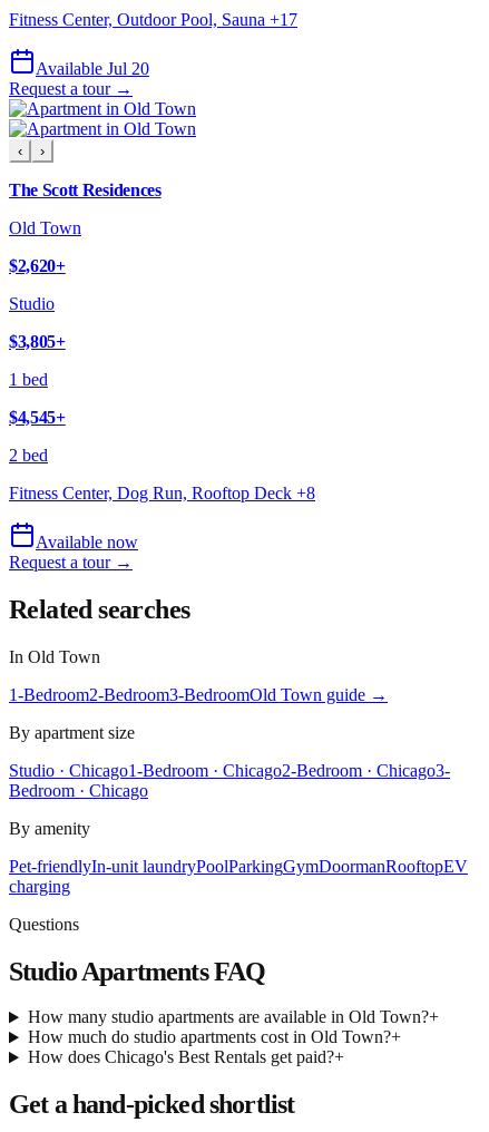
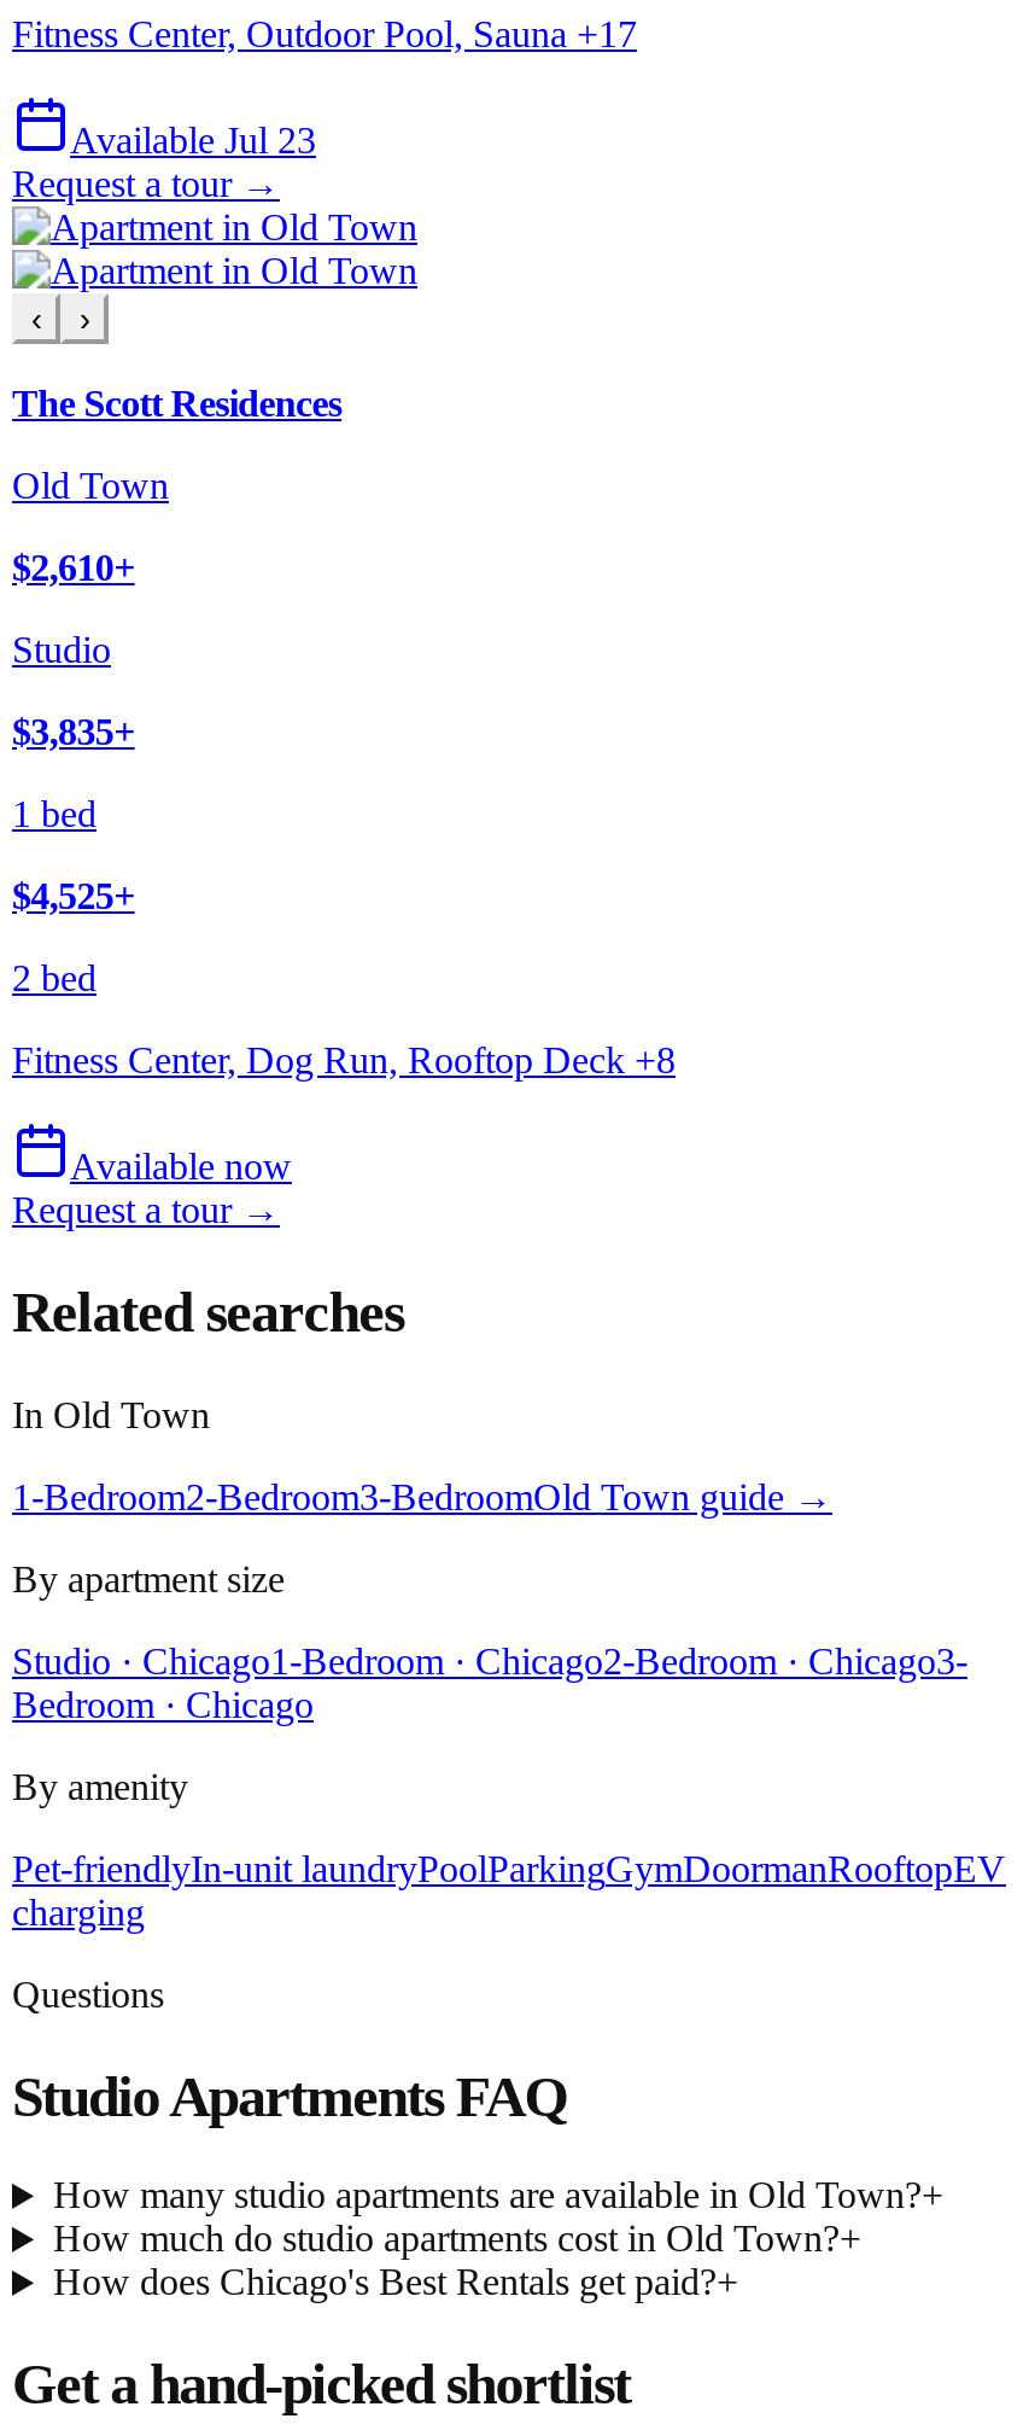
- Available Jul 20
+ Available Jul 23

- $2,620+
+ $2,610+

- $3,805+
+ $3,835+

- $4,545+
+ $4,525+
